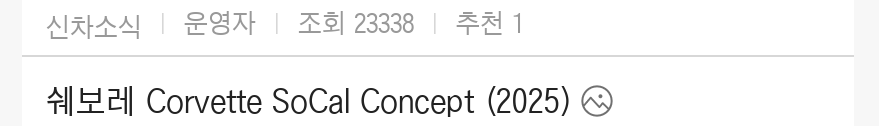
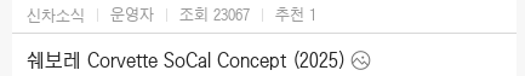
- 신차소식 운영자 조회 23338 추천 1
+ 신차소식 운영자 조회 23067 추천 1
